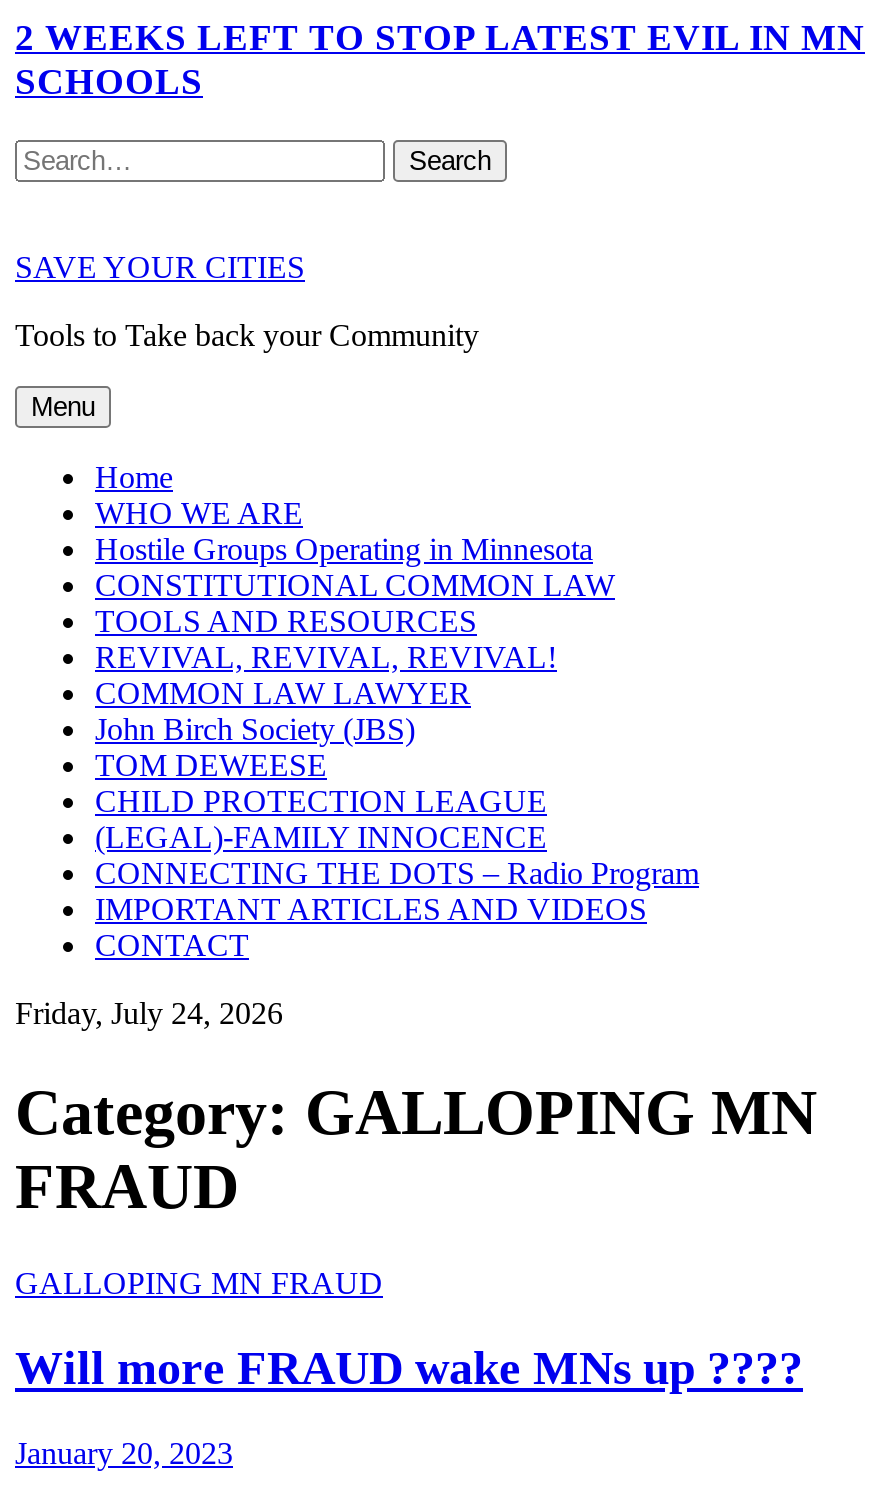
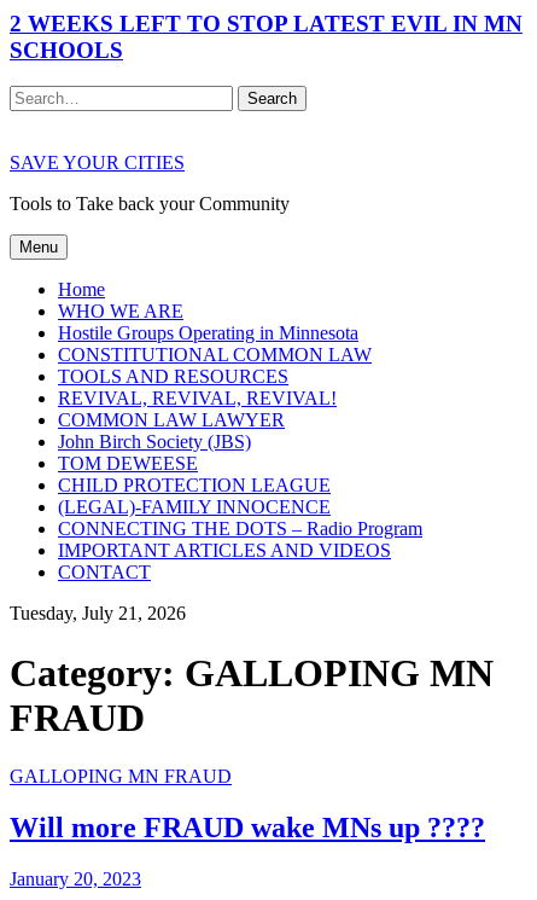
- Friday, July 24, 2026
+ Tuesday, July 21, 2026
